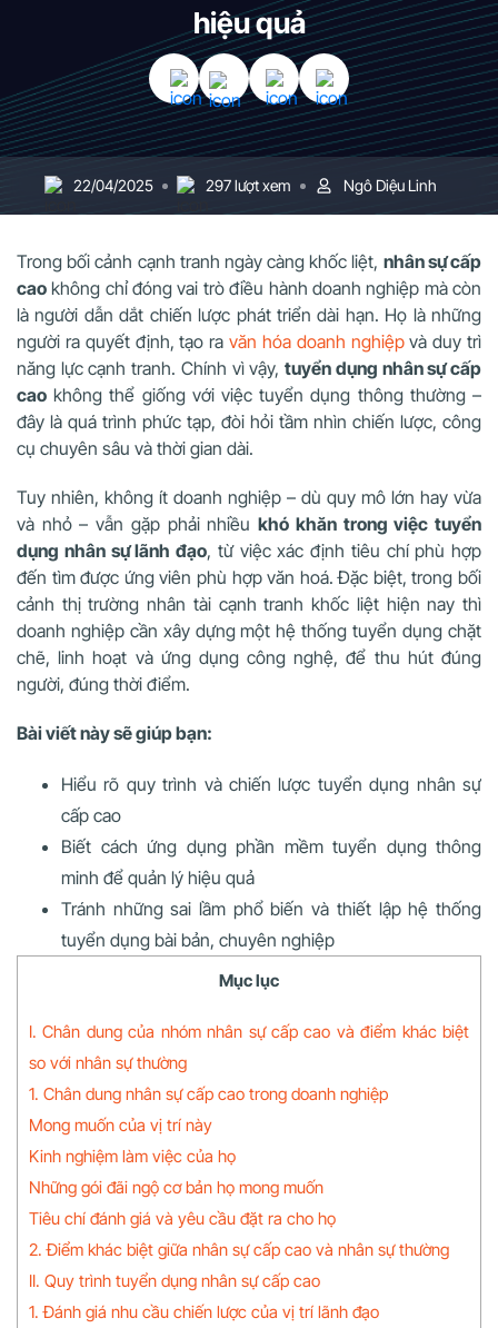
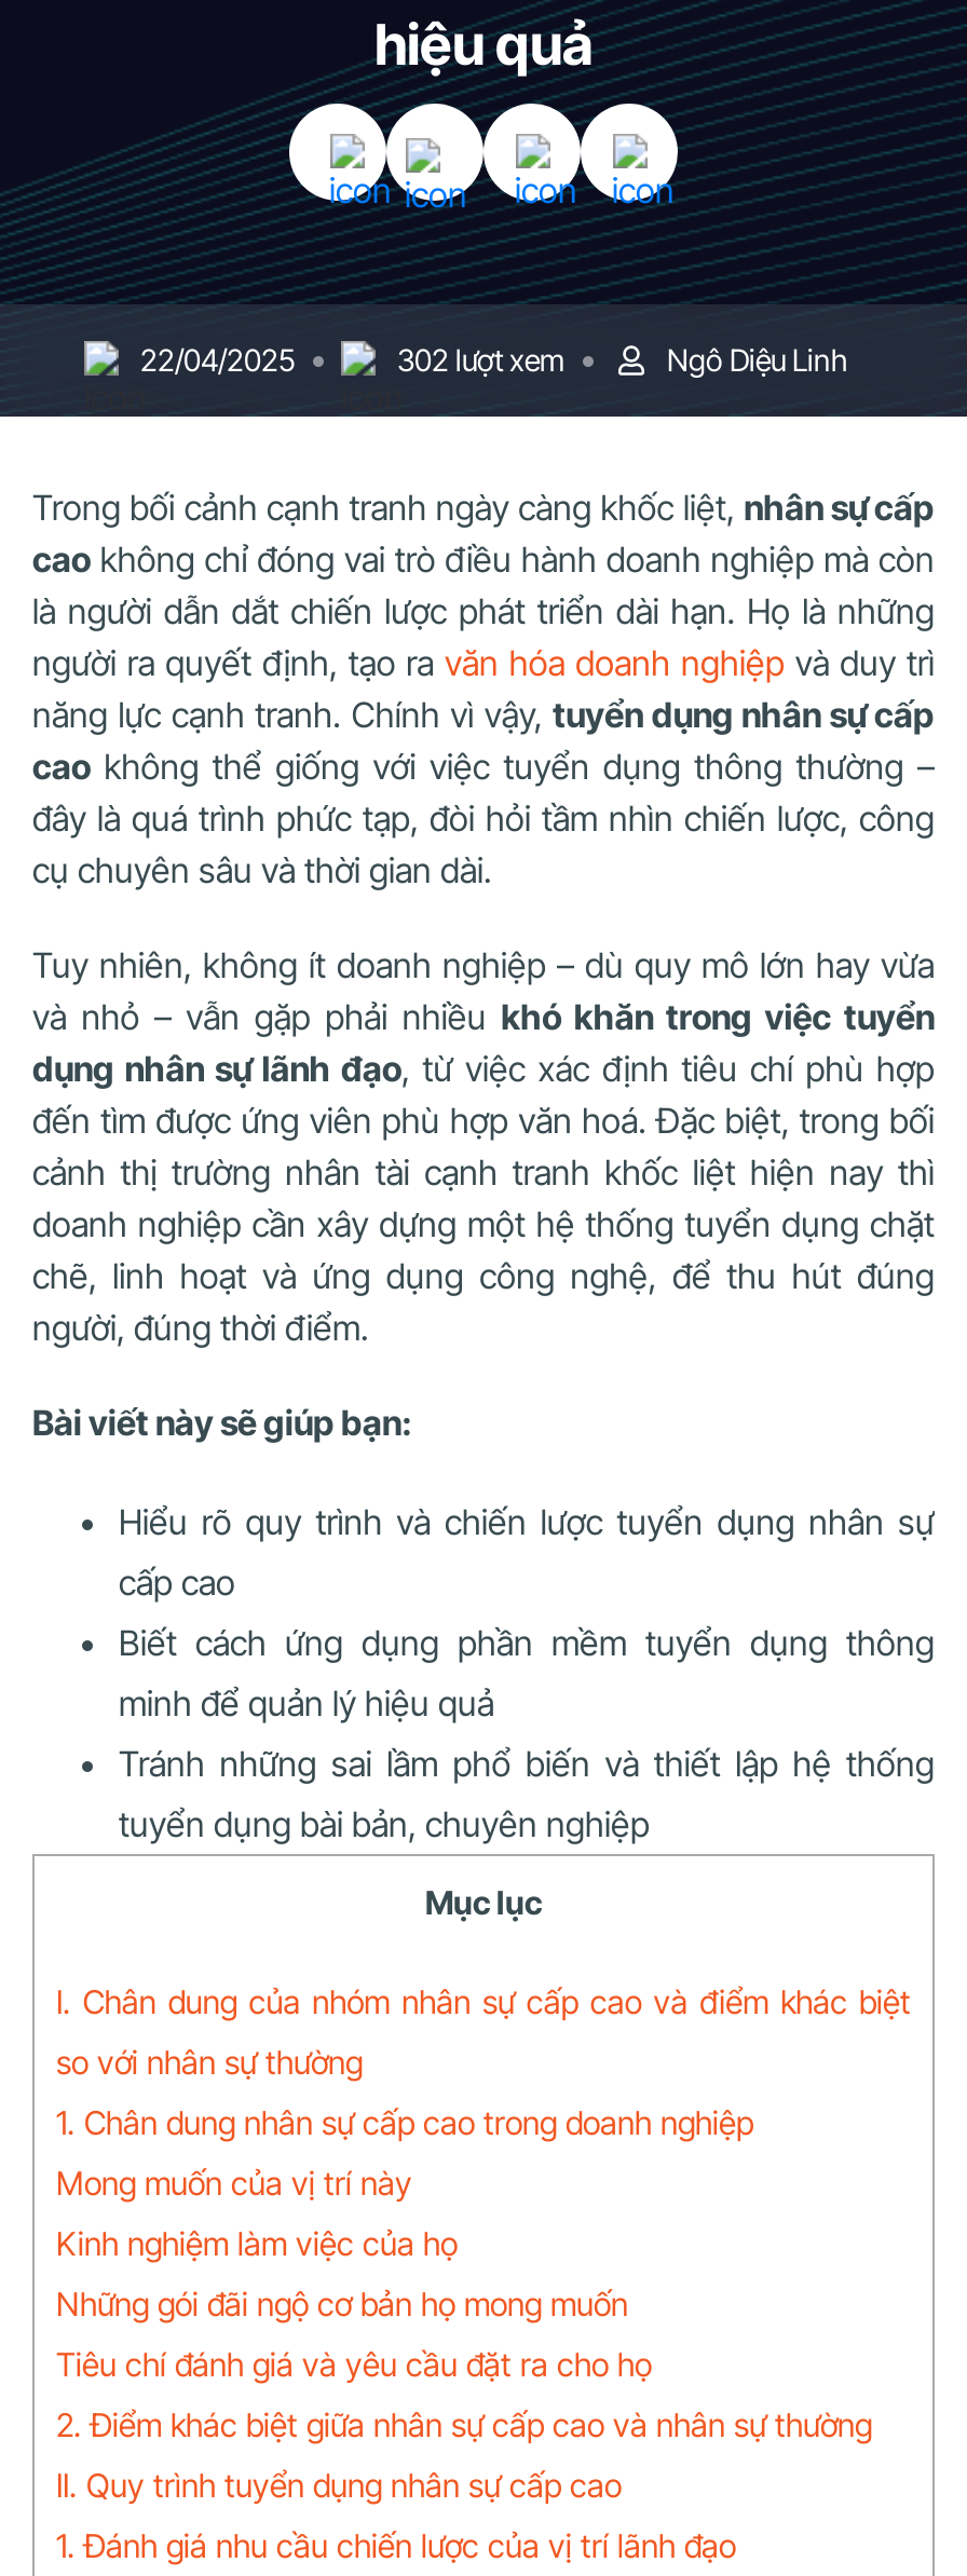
- 297 lượt xem
+ 302 lượt xem
